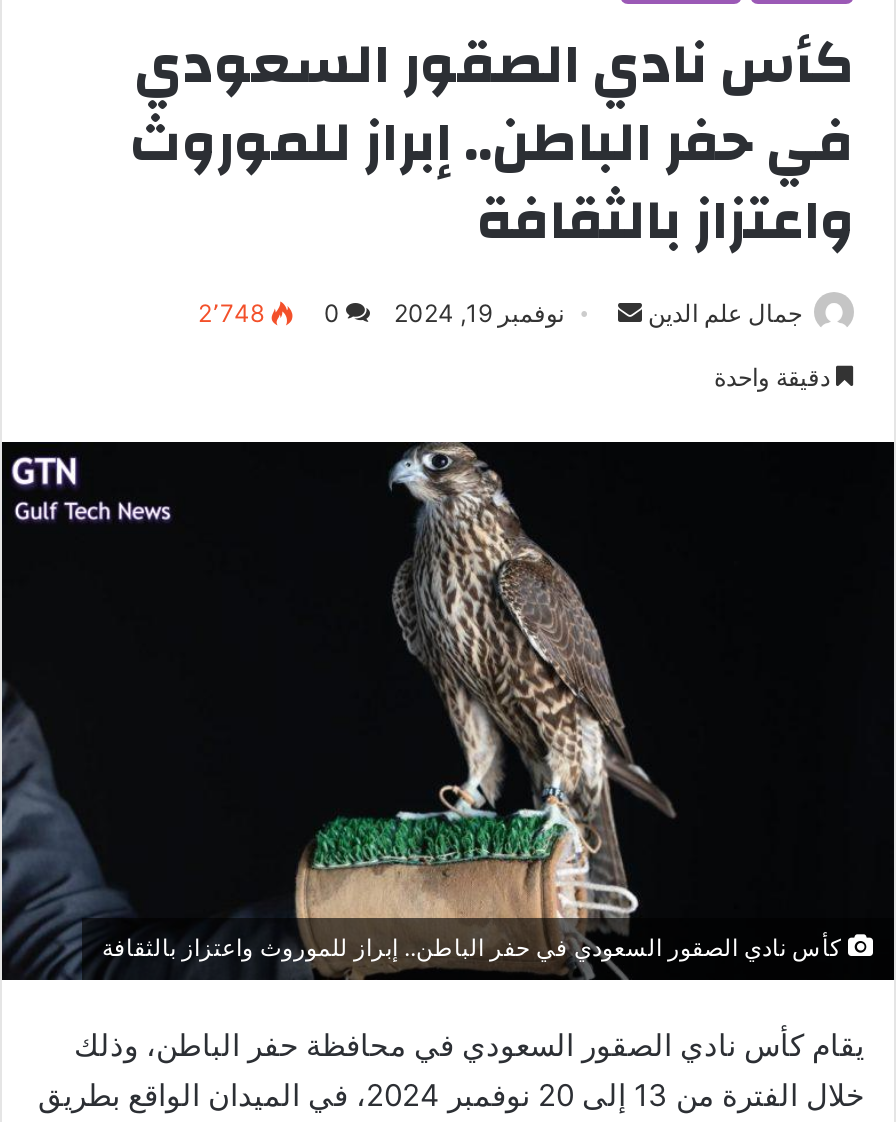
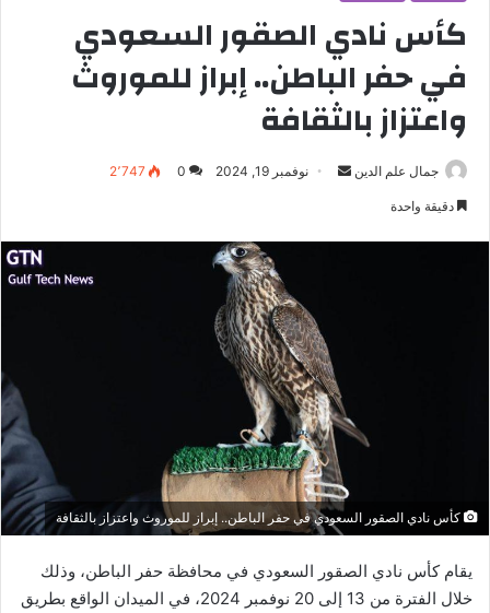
- 2٬748 0
+ 2٬747 0
